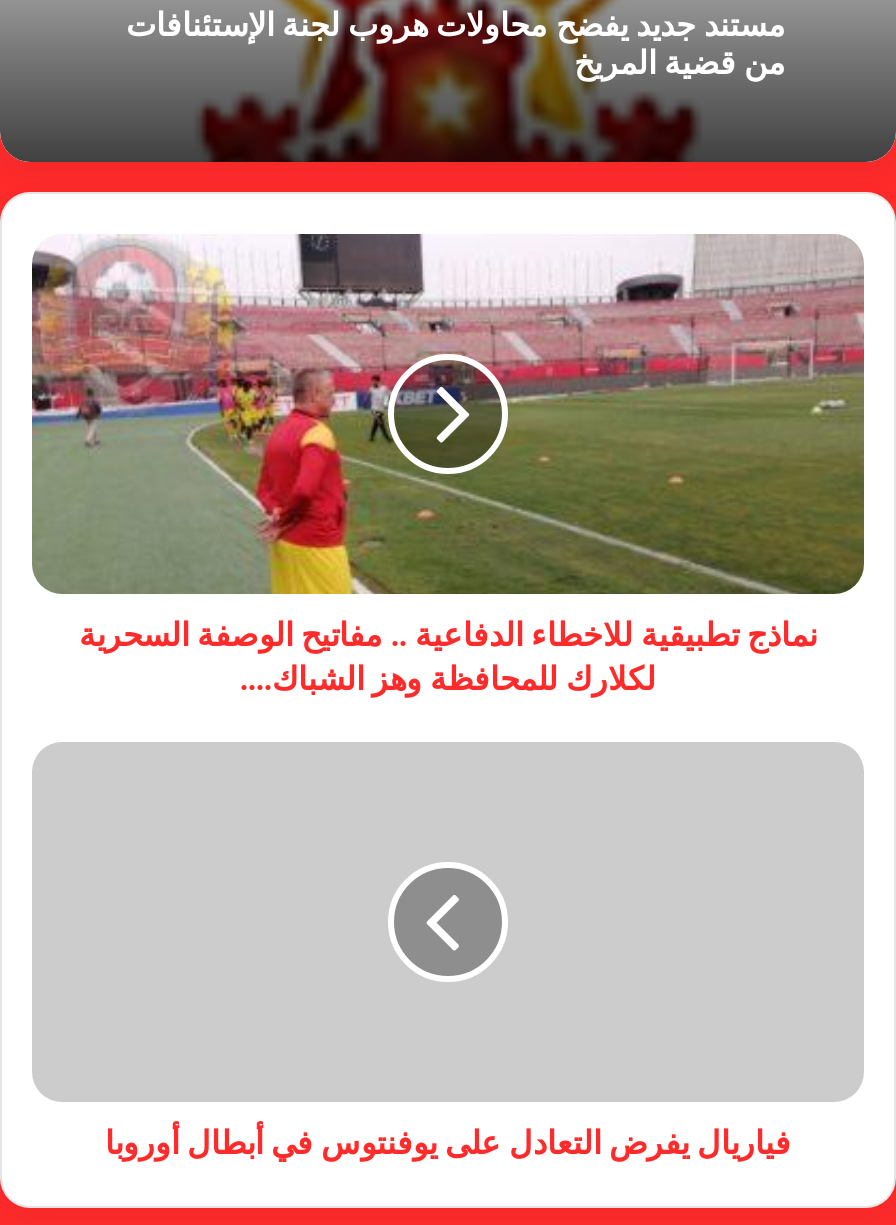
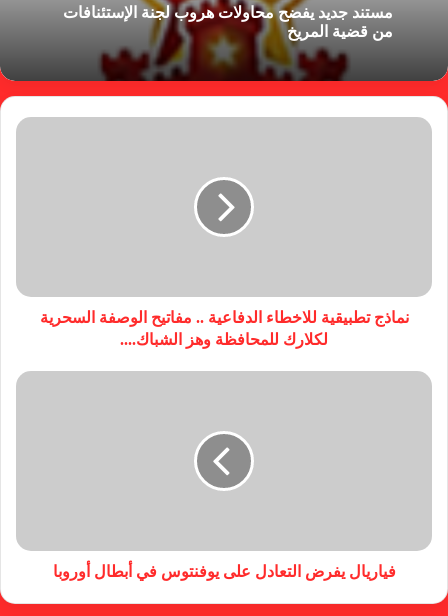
- [image]
